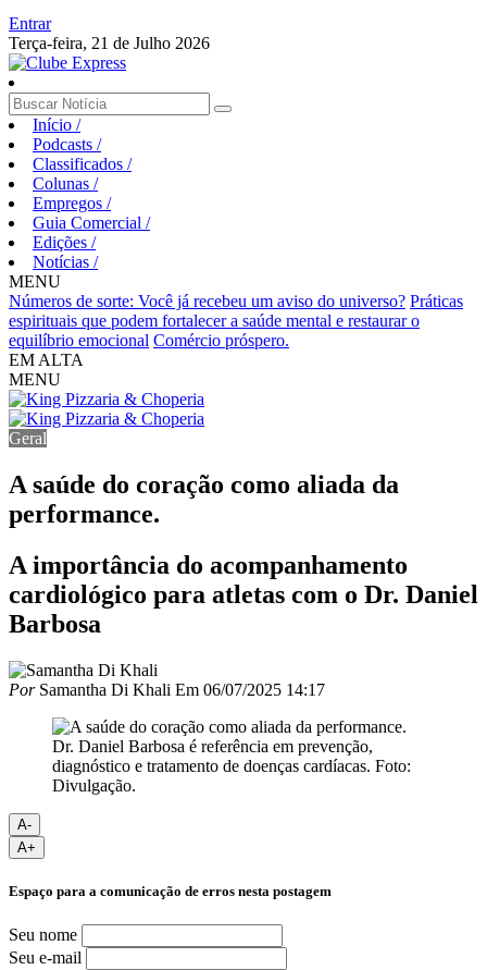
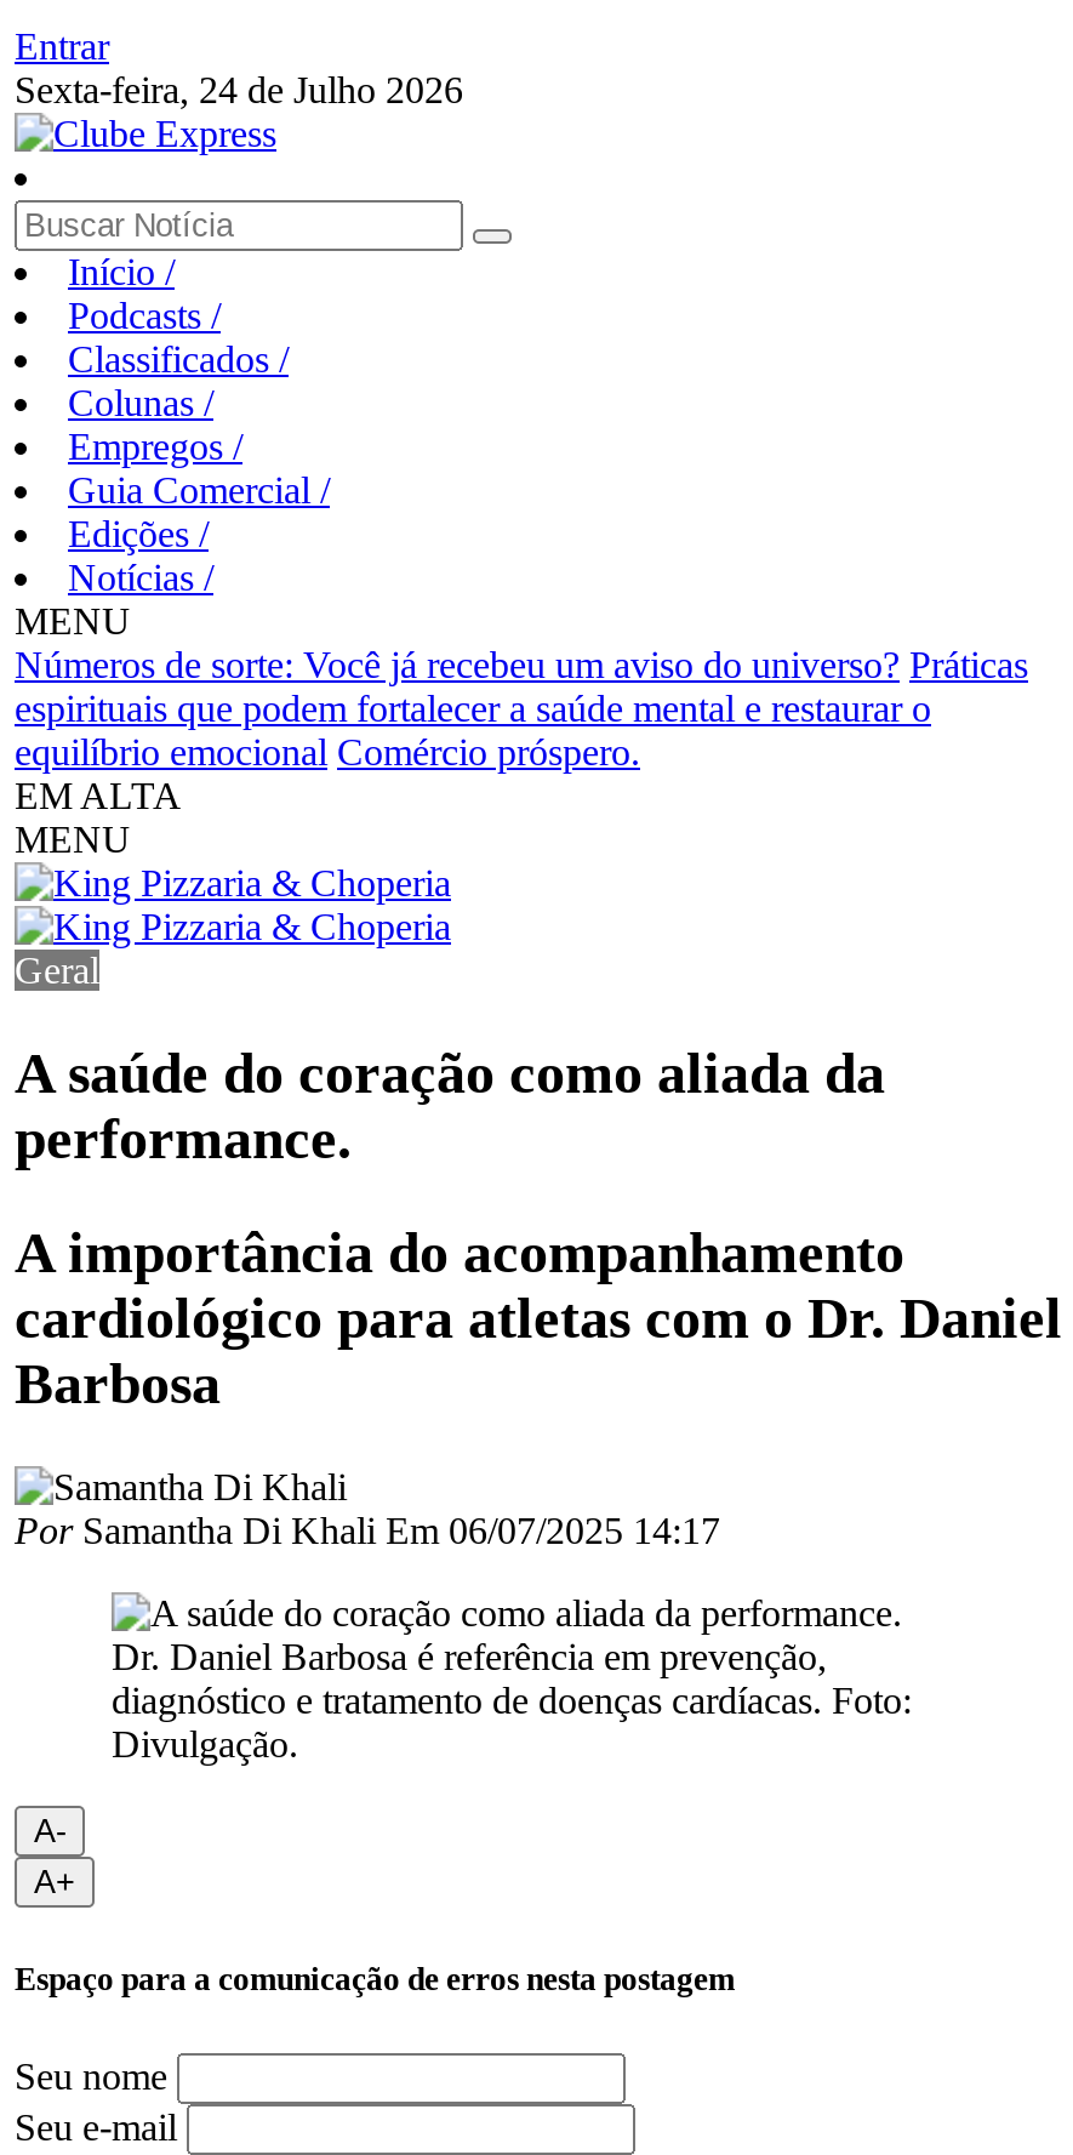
- Terça-feira, 21 de Julho 2026
+ Sexta-feira, 24 de Julho 2026
